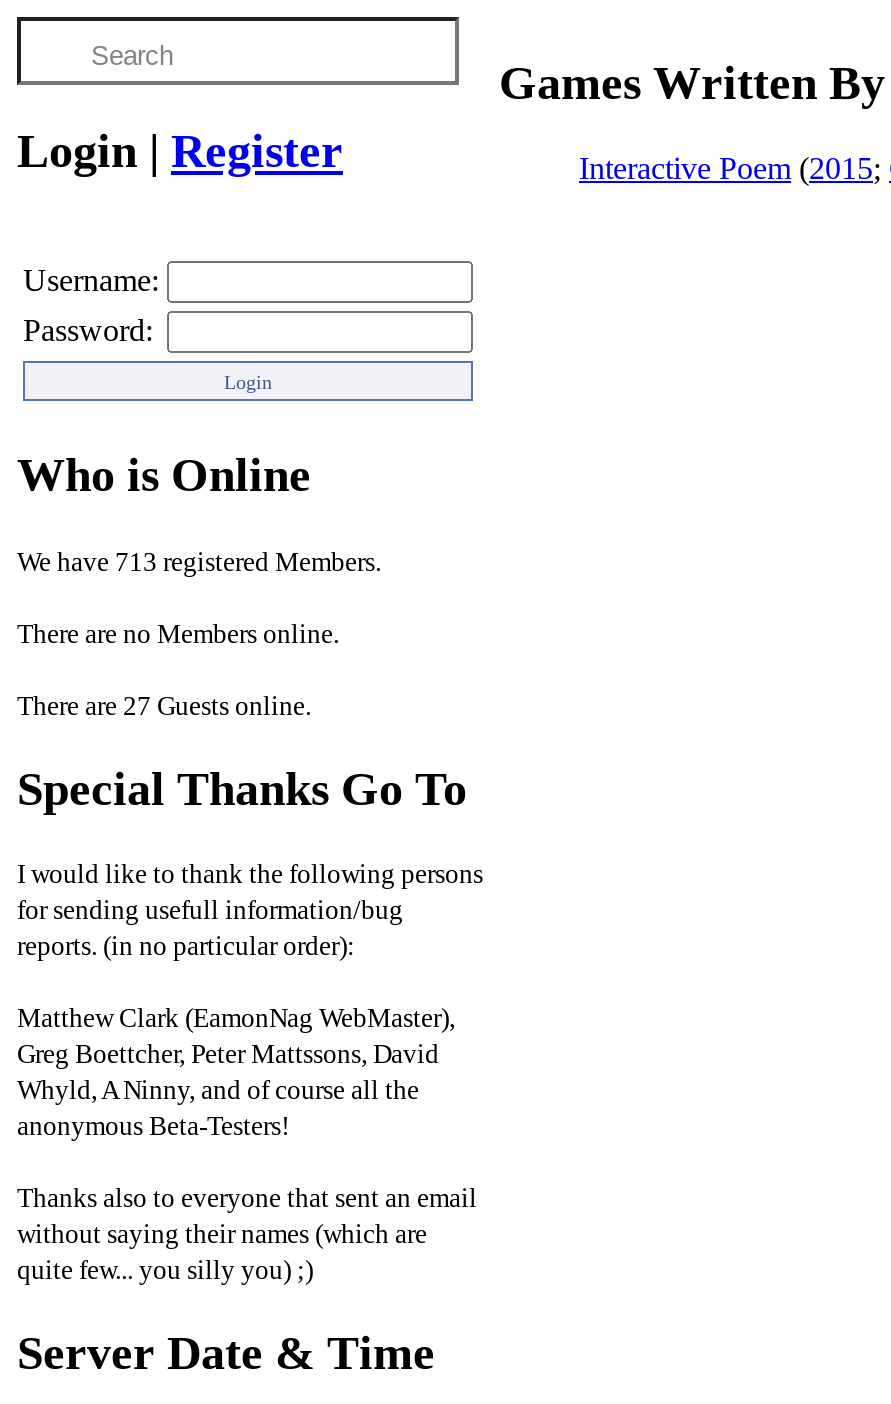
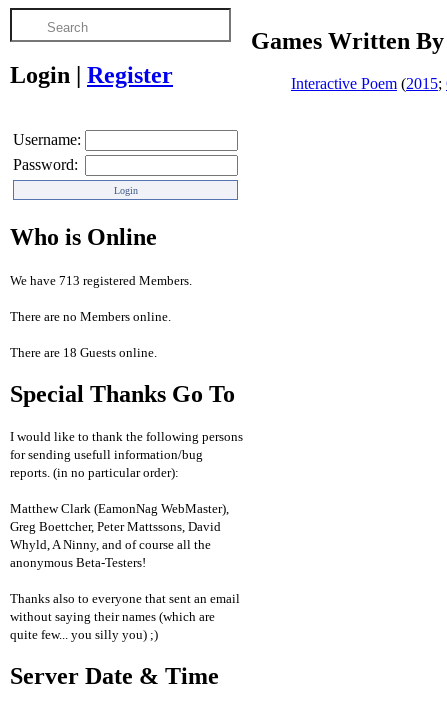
- There are 27 Guests online.
+ There are 18 Guests online.
